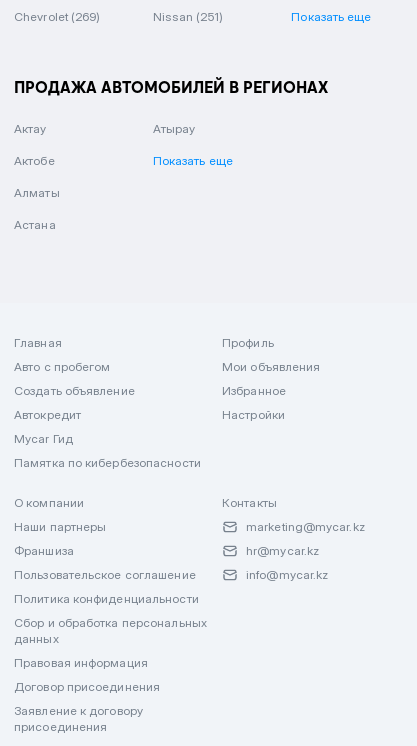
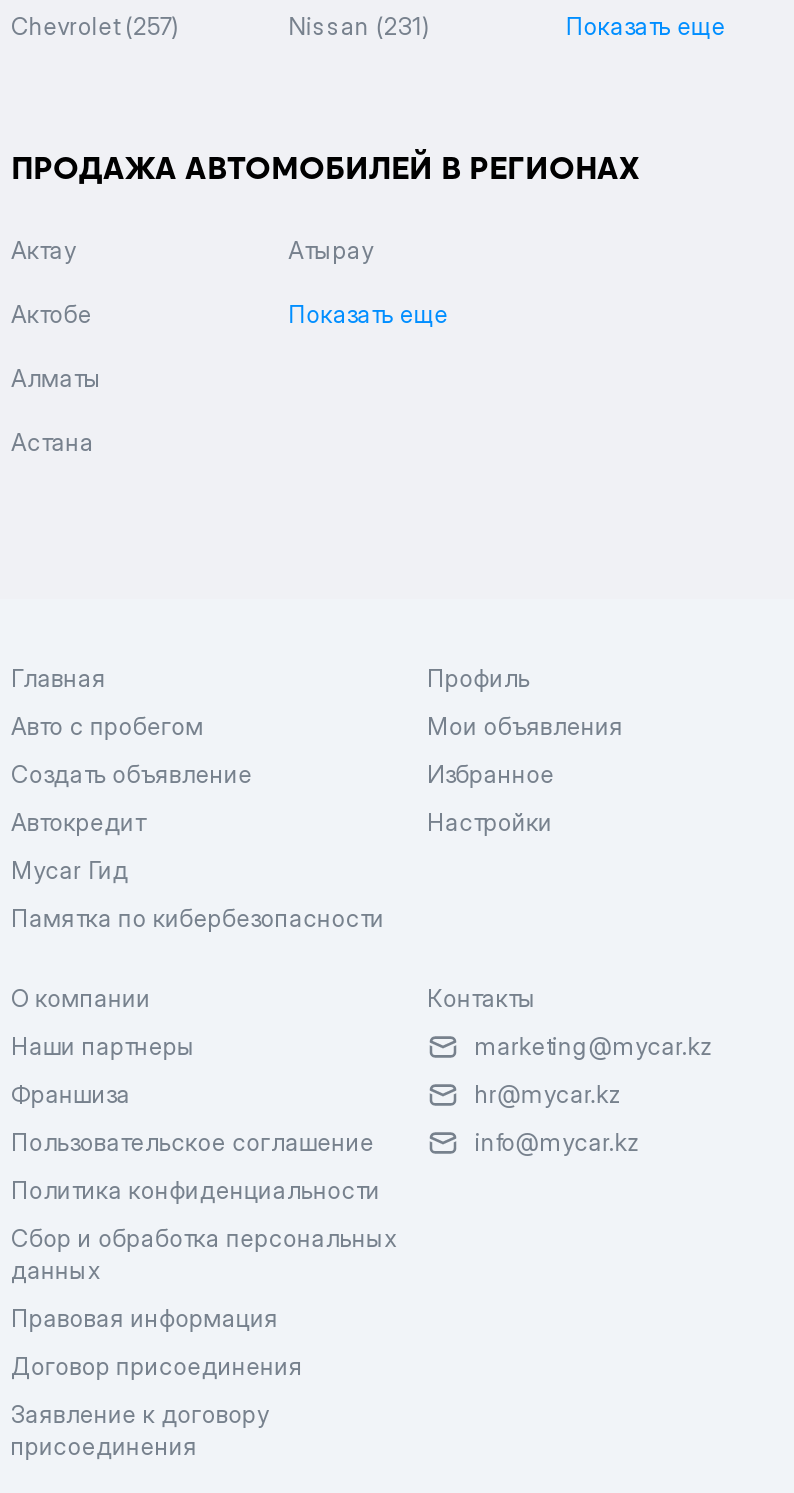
- Chevrolet (269)
+ Chevrolet (257)

- Nissan (251)
+ Nissan (231)
